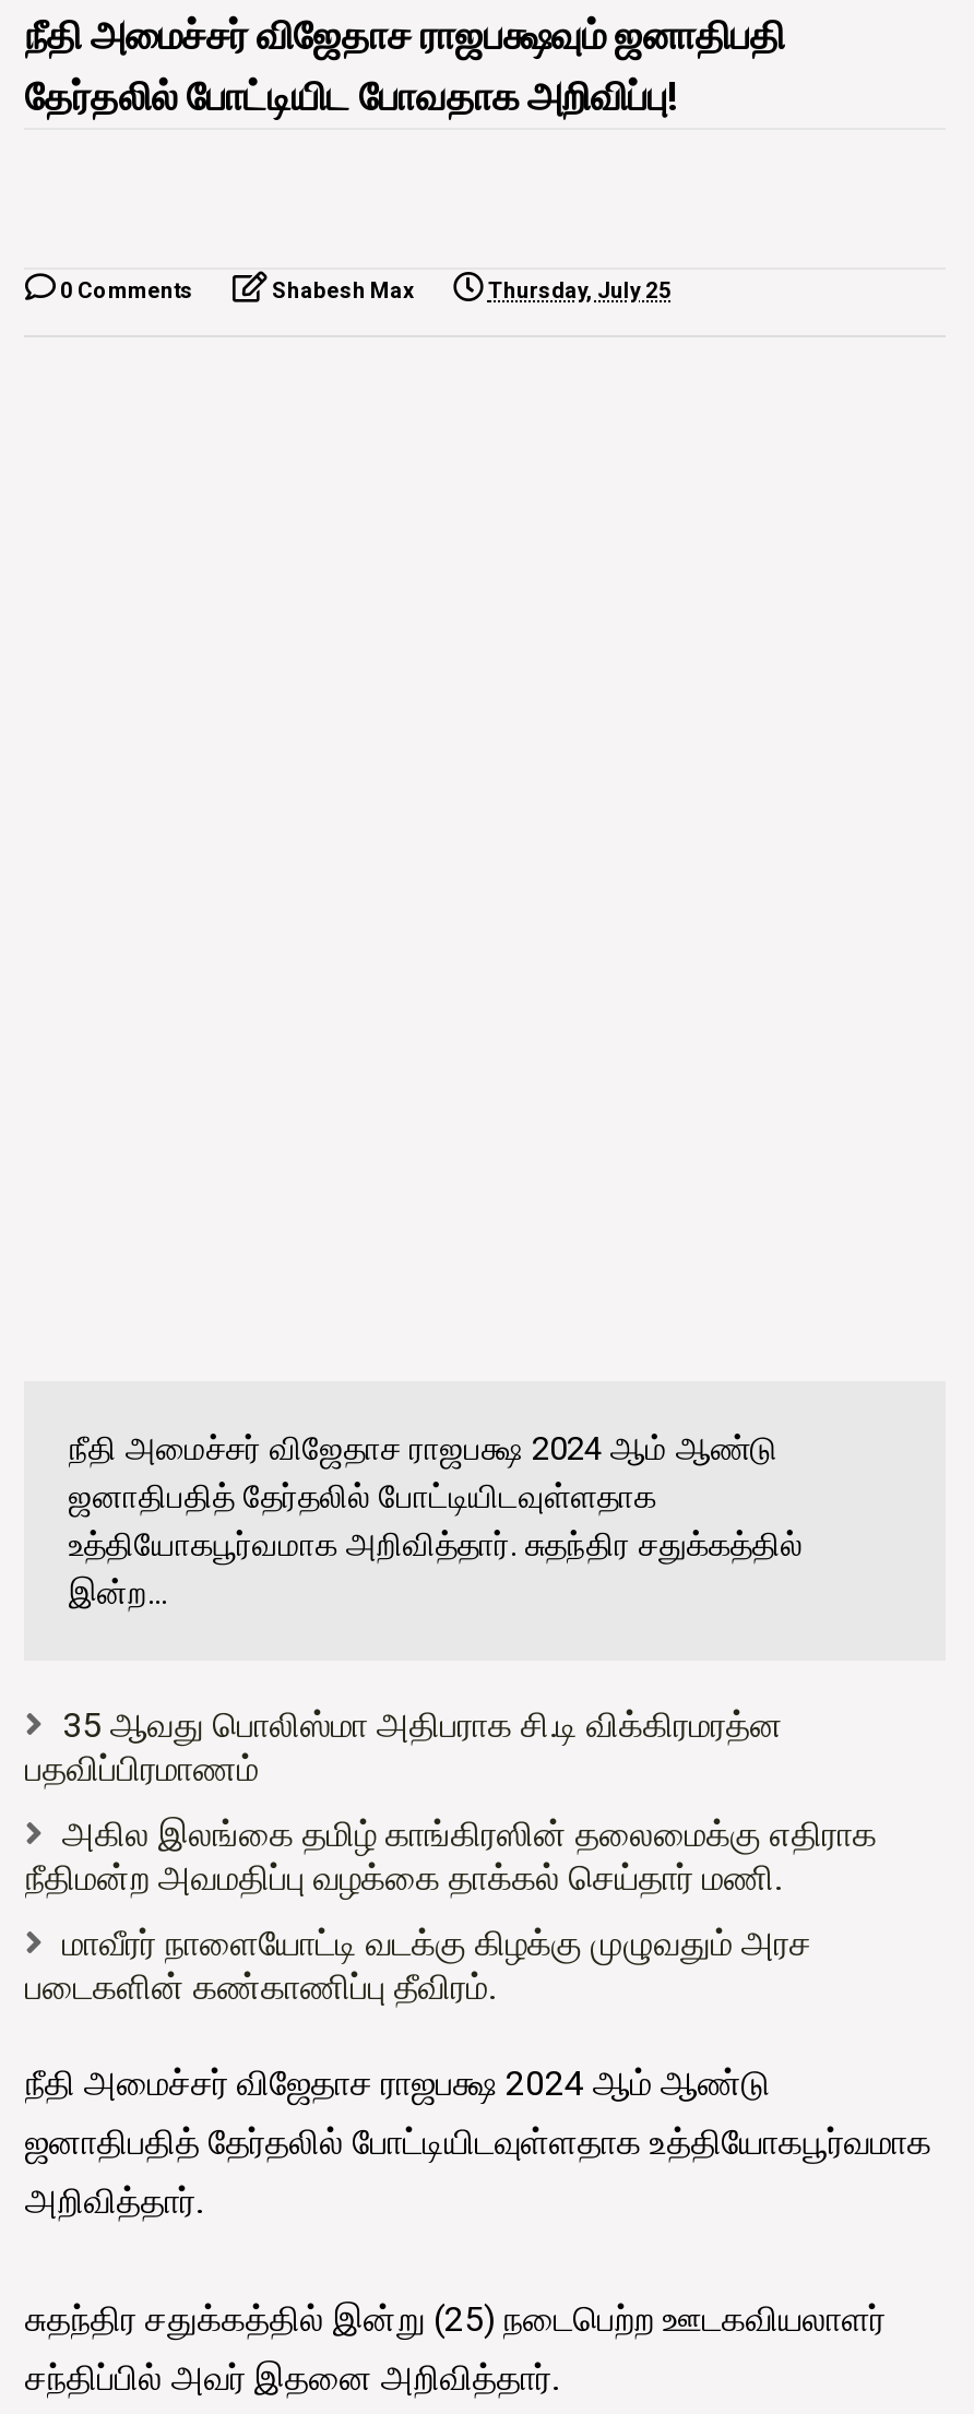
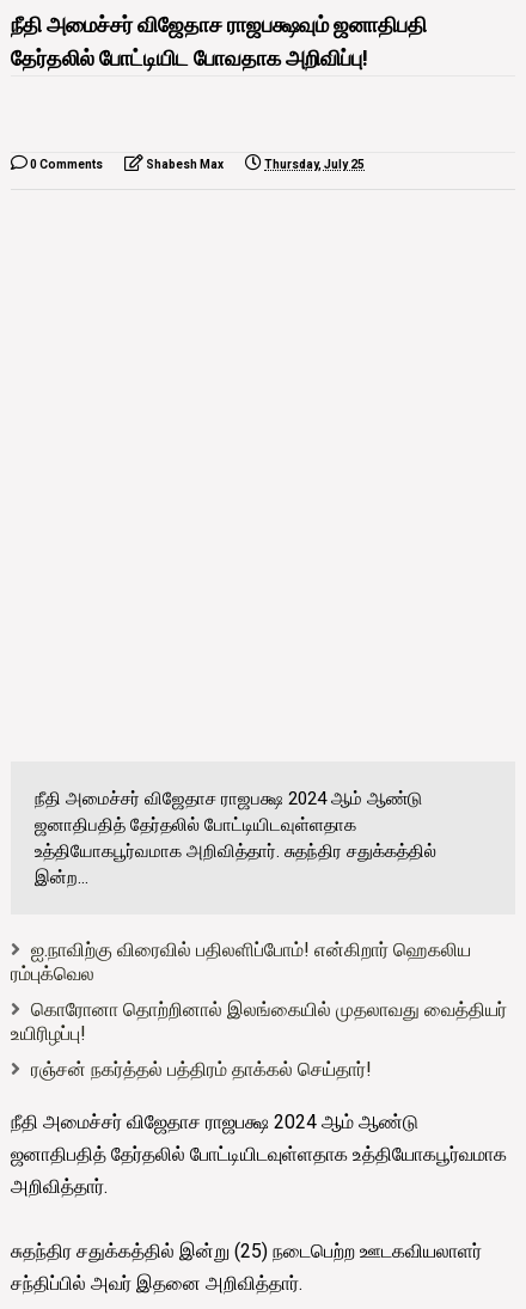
- 35 ஆவது பொலிஸ்மா அதிபராக சி.டி விக்கிரமரத்ன
- பதவிப்பிரமாணம்
+ ஐ.நாவிற்கு விரைவில் பதிலளிப்போம்! என்கிறார் ஹெகலிய
+ ரம்புக்வெல

- அகில இலங்கை தமிழ் காங்கிரஸின் தலைமைக்கு எதிராக
- நீதிமன்ற அவமதிப்பு வழக்கை தாக்கல் செய்தார் மணி.
+ கொரோனா தொற்றினால் இலங்கையில் முதலாவது வைத்தியர்
+ உயிரிழப்பு!

- மாவீரர் நாளையோட்டி வடக்கு கிழக்கு முழுவதும் அரச
- படைகளின் கண்காணிப்பு தீவிரம்.
+ ரஞ்சன் நகர்த்தல் பத்திரம் தாக்கல் செய்தார்!
